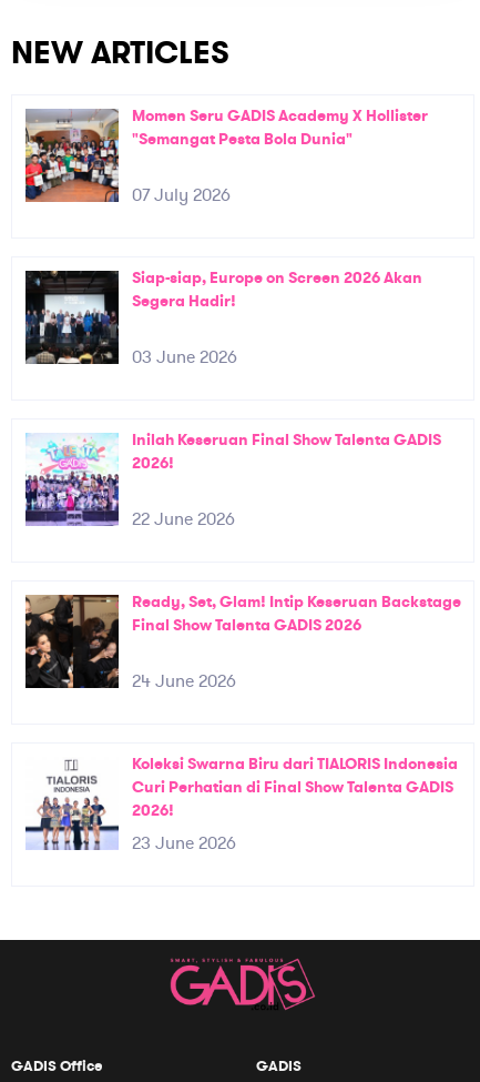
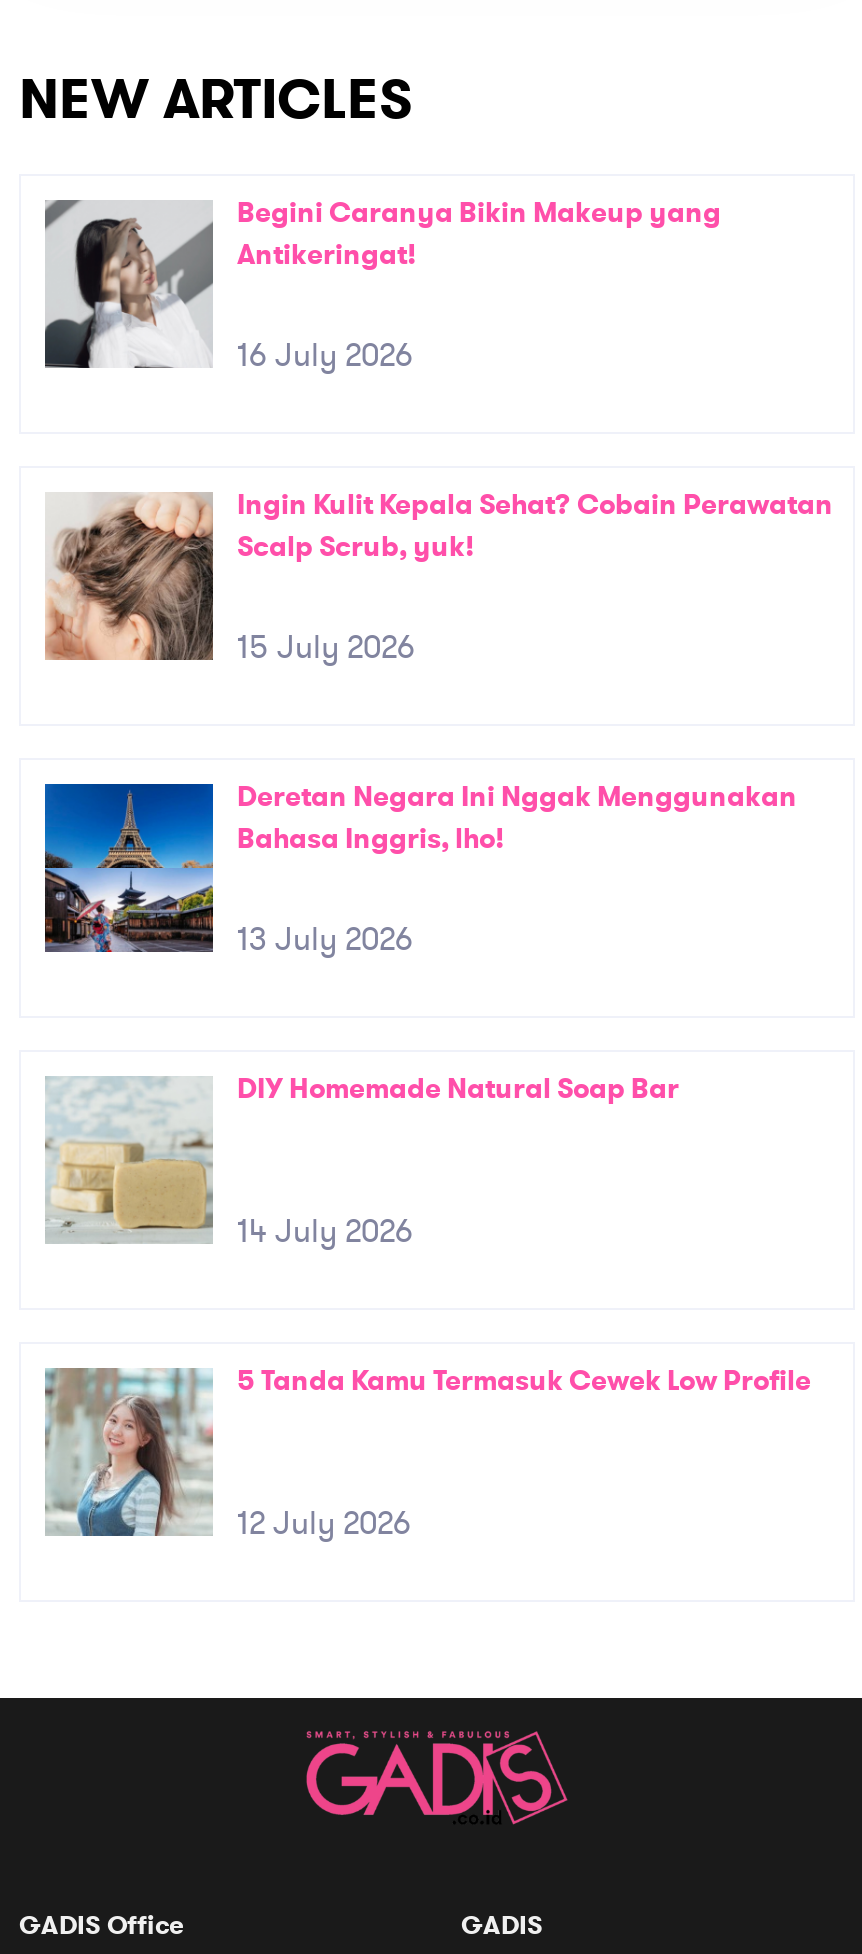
- [image]
- Momen Seru GADIS Academy X Hollister
- "Semangat Pesta Bola Dunia"
- 07 July 2026
- Siap-siap, Europe on Screen 2026 Akan
- Segera Hadir!
- 03 June 2026
- Inilah Keseruan Final Show Talenta GADIS
- 2026!
- 22 June 2026
- Ready, Set, Glam! Intip Keseruan Backstage
- Final Show Talenta GADIS 2026
- 24 June 2026
- Koleksi Swarna Biru dari TIALORIS Indonesia
- Curi Perhatian di Final Show Talenta GADIS
- 2026!
- 23 June 2026
+ [image]
+ Begini Caranya Bikin Makeup yang
+ Antikeringat!
+ 16 July 2026
+ Ingin Kulit Kepala Sehat? Cobain Perawatan
+ Scalp Scrub, yuk!
+ 15 July 2026
+ Deretan Negara Ini Nggak Menggunakan
+ Bahasa Inggris, lho!
+ 13 July 2026
+ DIY Homemade Natural Soap Bar
+ 14 July 2026
+ 5 Tanda Kamu Termasuk Cewek Low Profile
+ 12 July 2026

- [image]
+ [image]

- [image]
+ [image]

- [image]
+ [image]

- [image]
+ [image]
